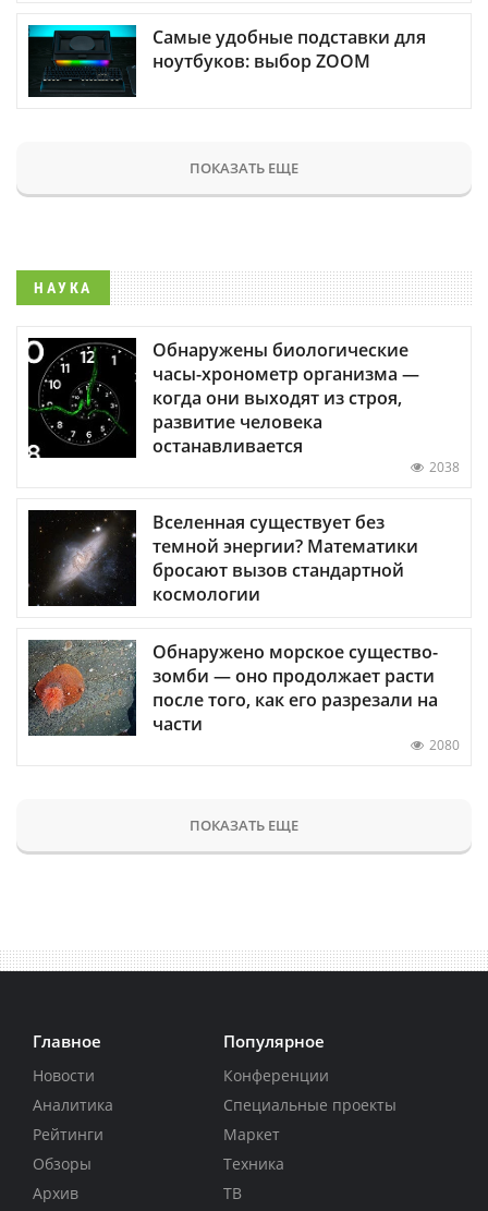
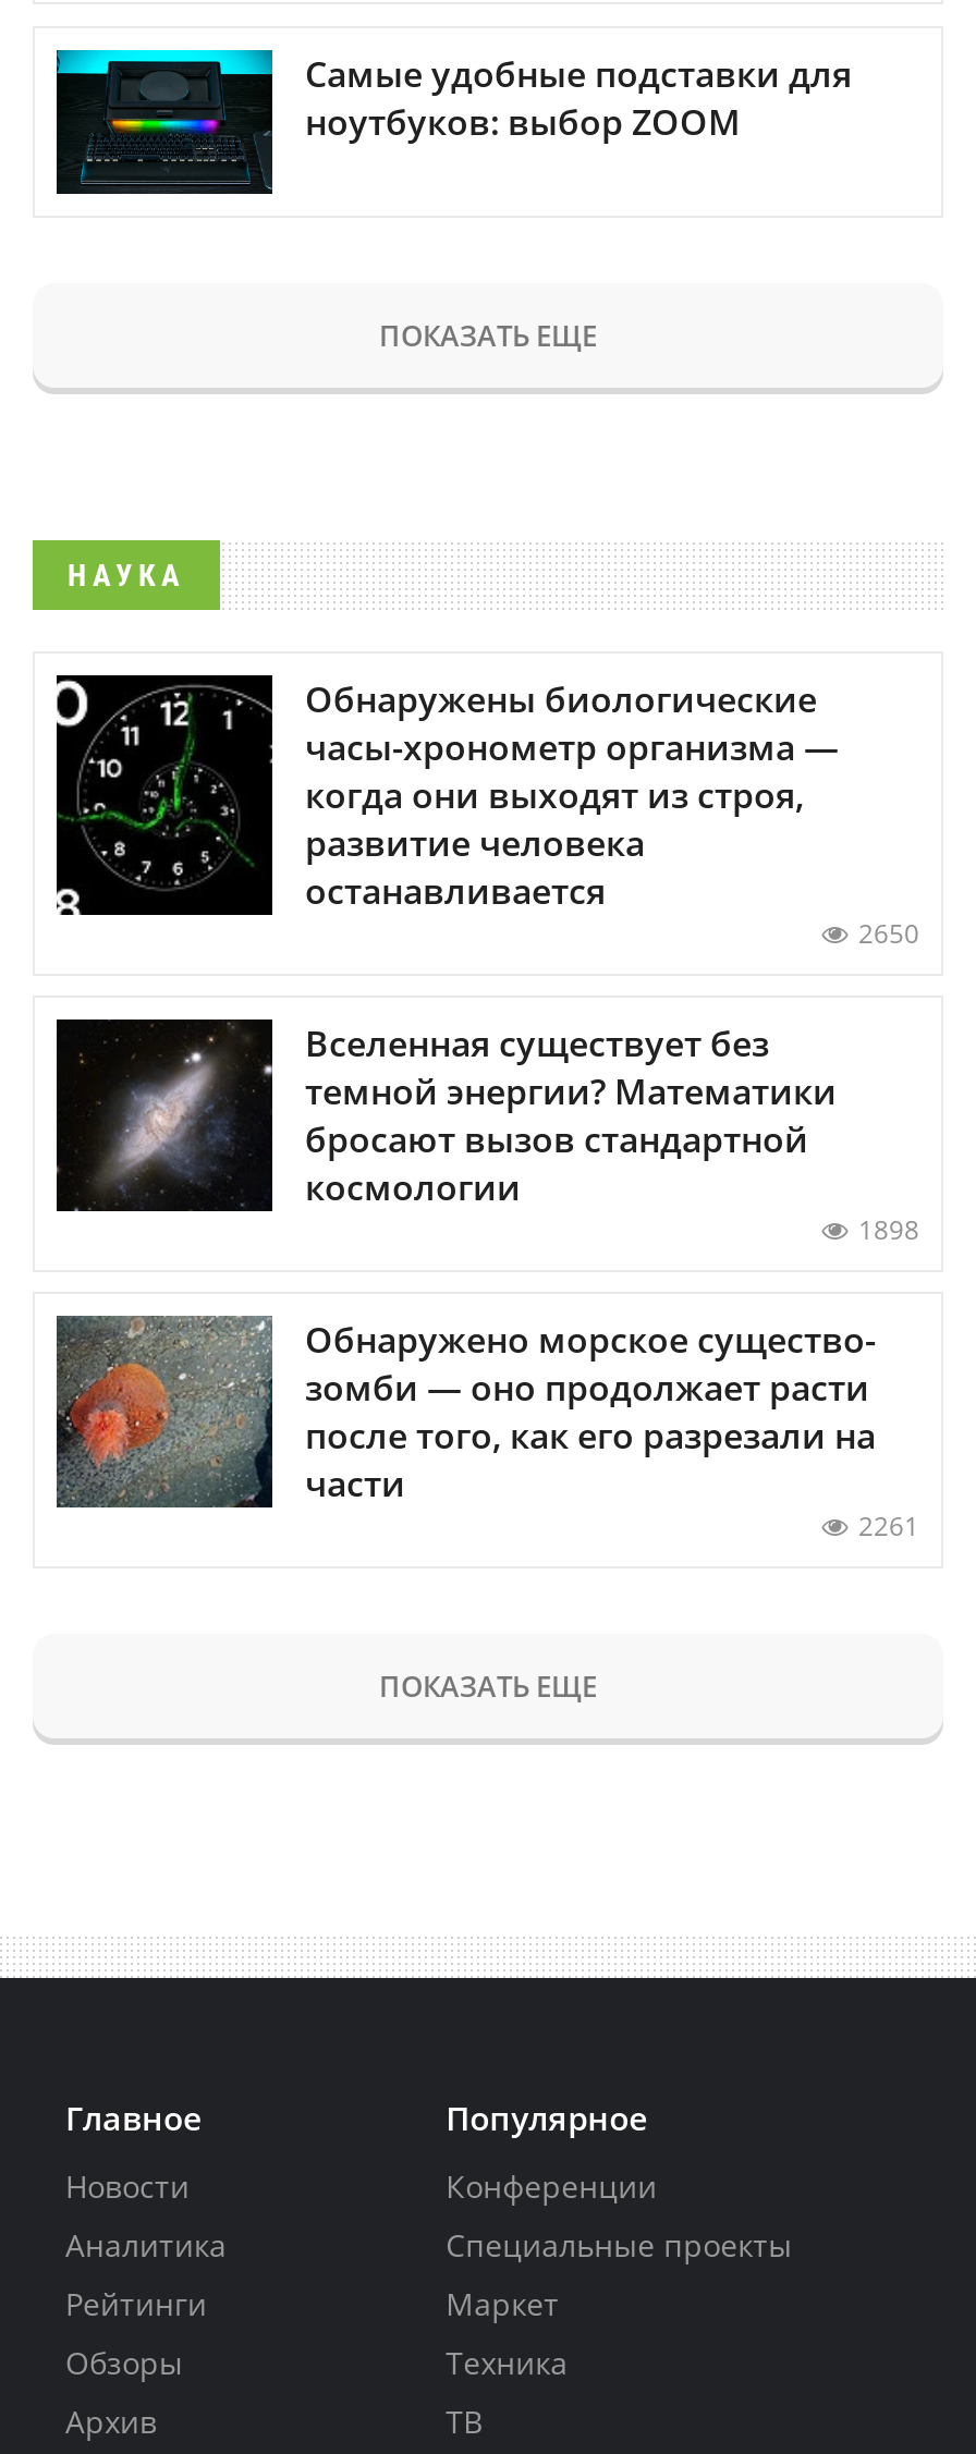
- 2038
+ 2650

+ 1898

- 2080
+ 2261
